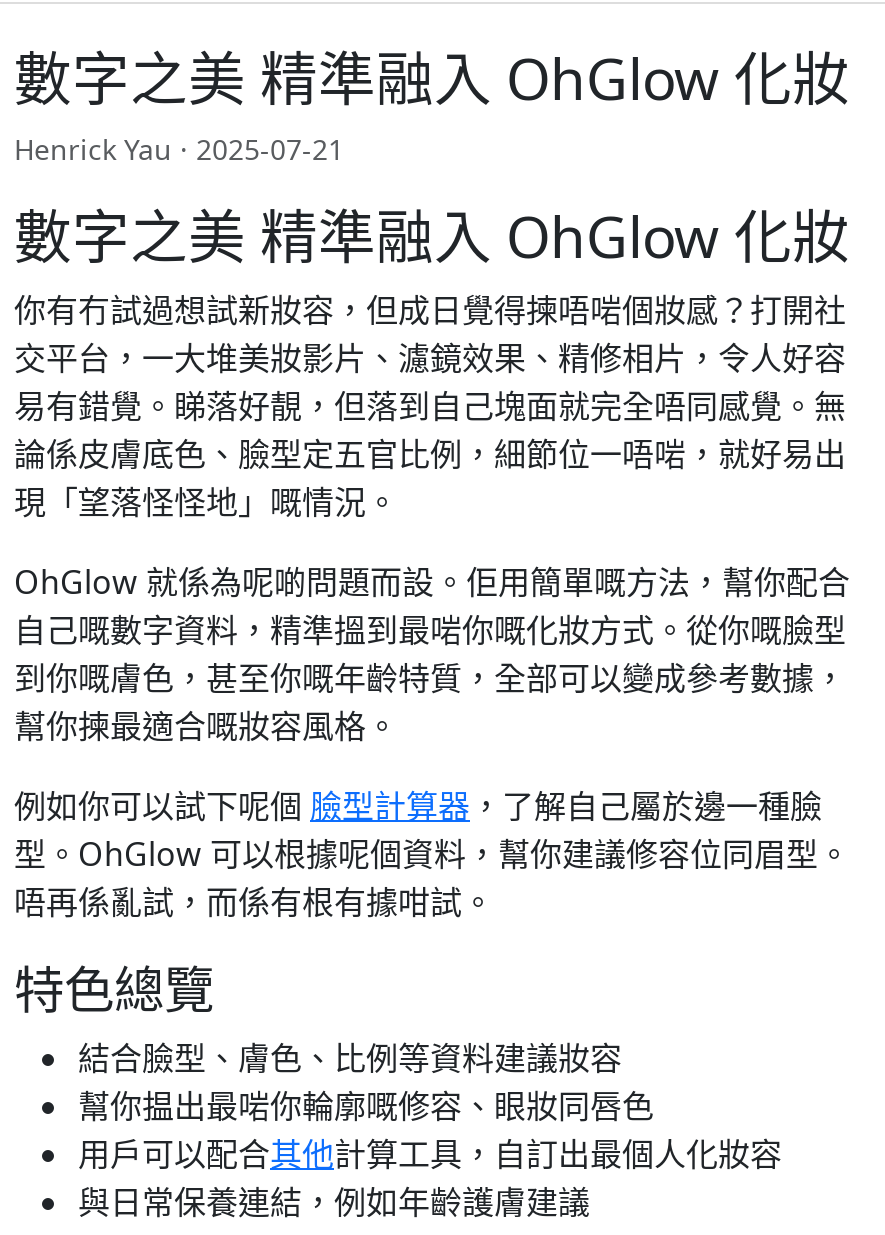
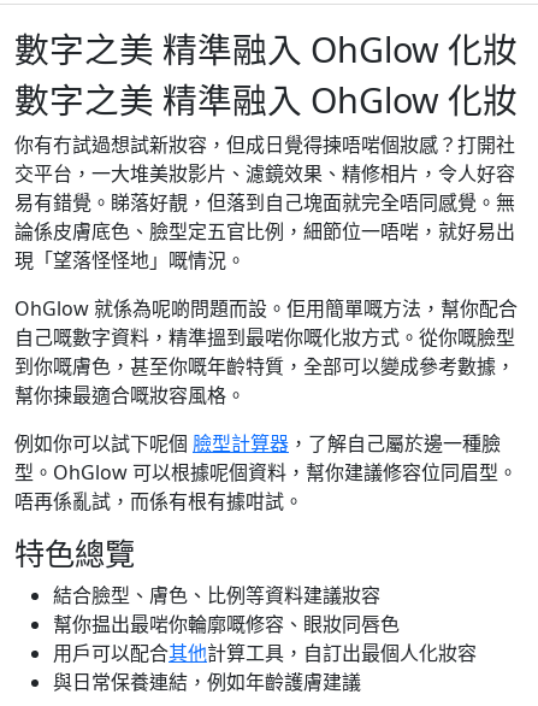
- Henrick Yau · 2025-07-21
